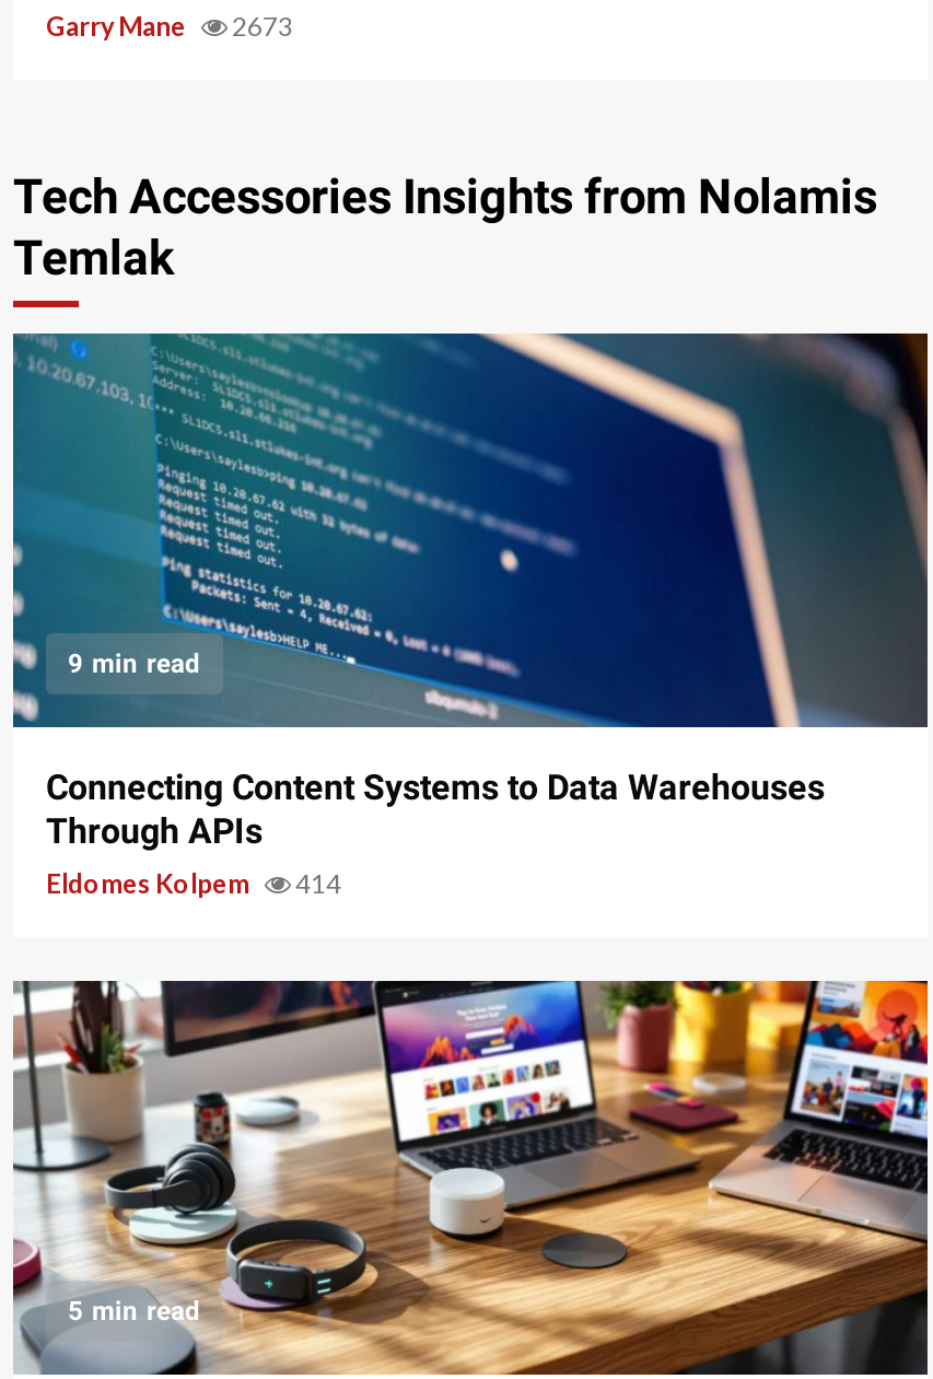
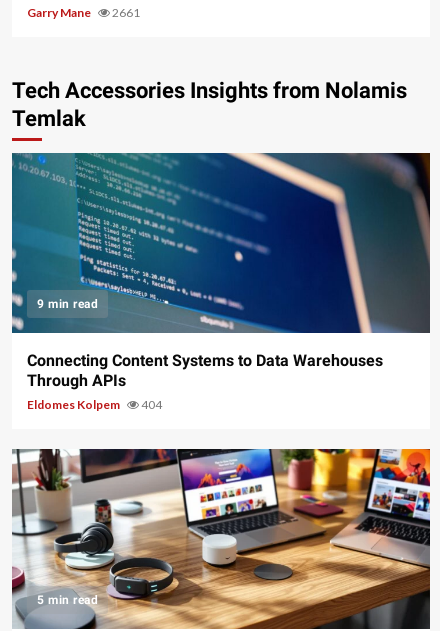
- Garry Mane 2673
+ Garry Mane 2661

- Eldomes Kolpem 414
+ Eldomes Kolpem 404
